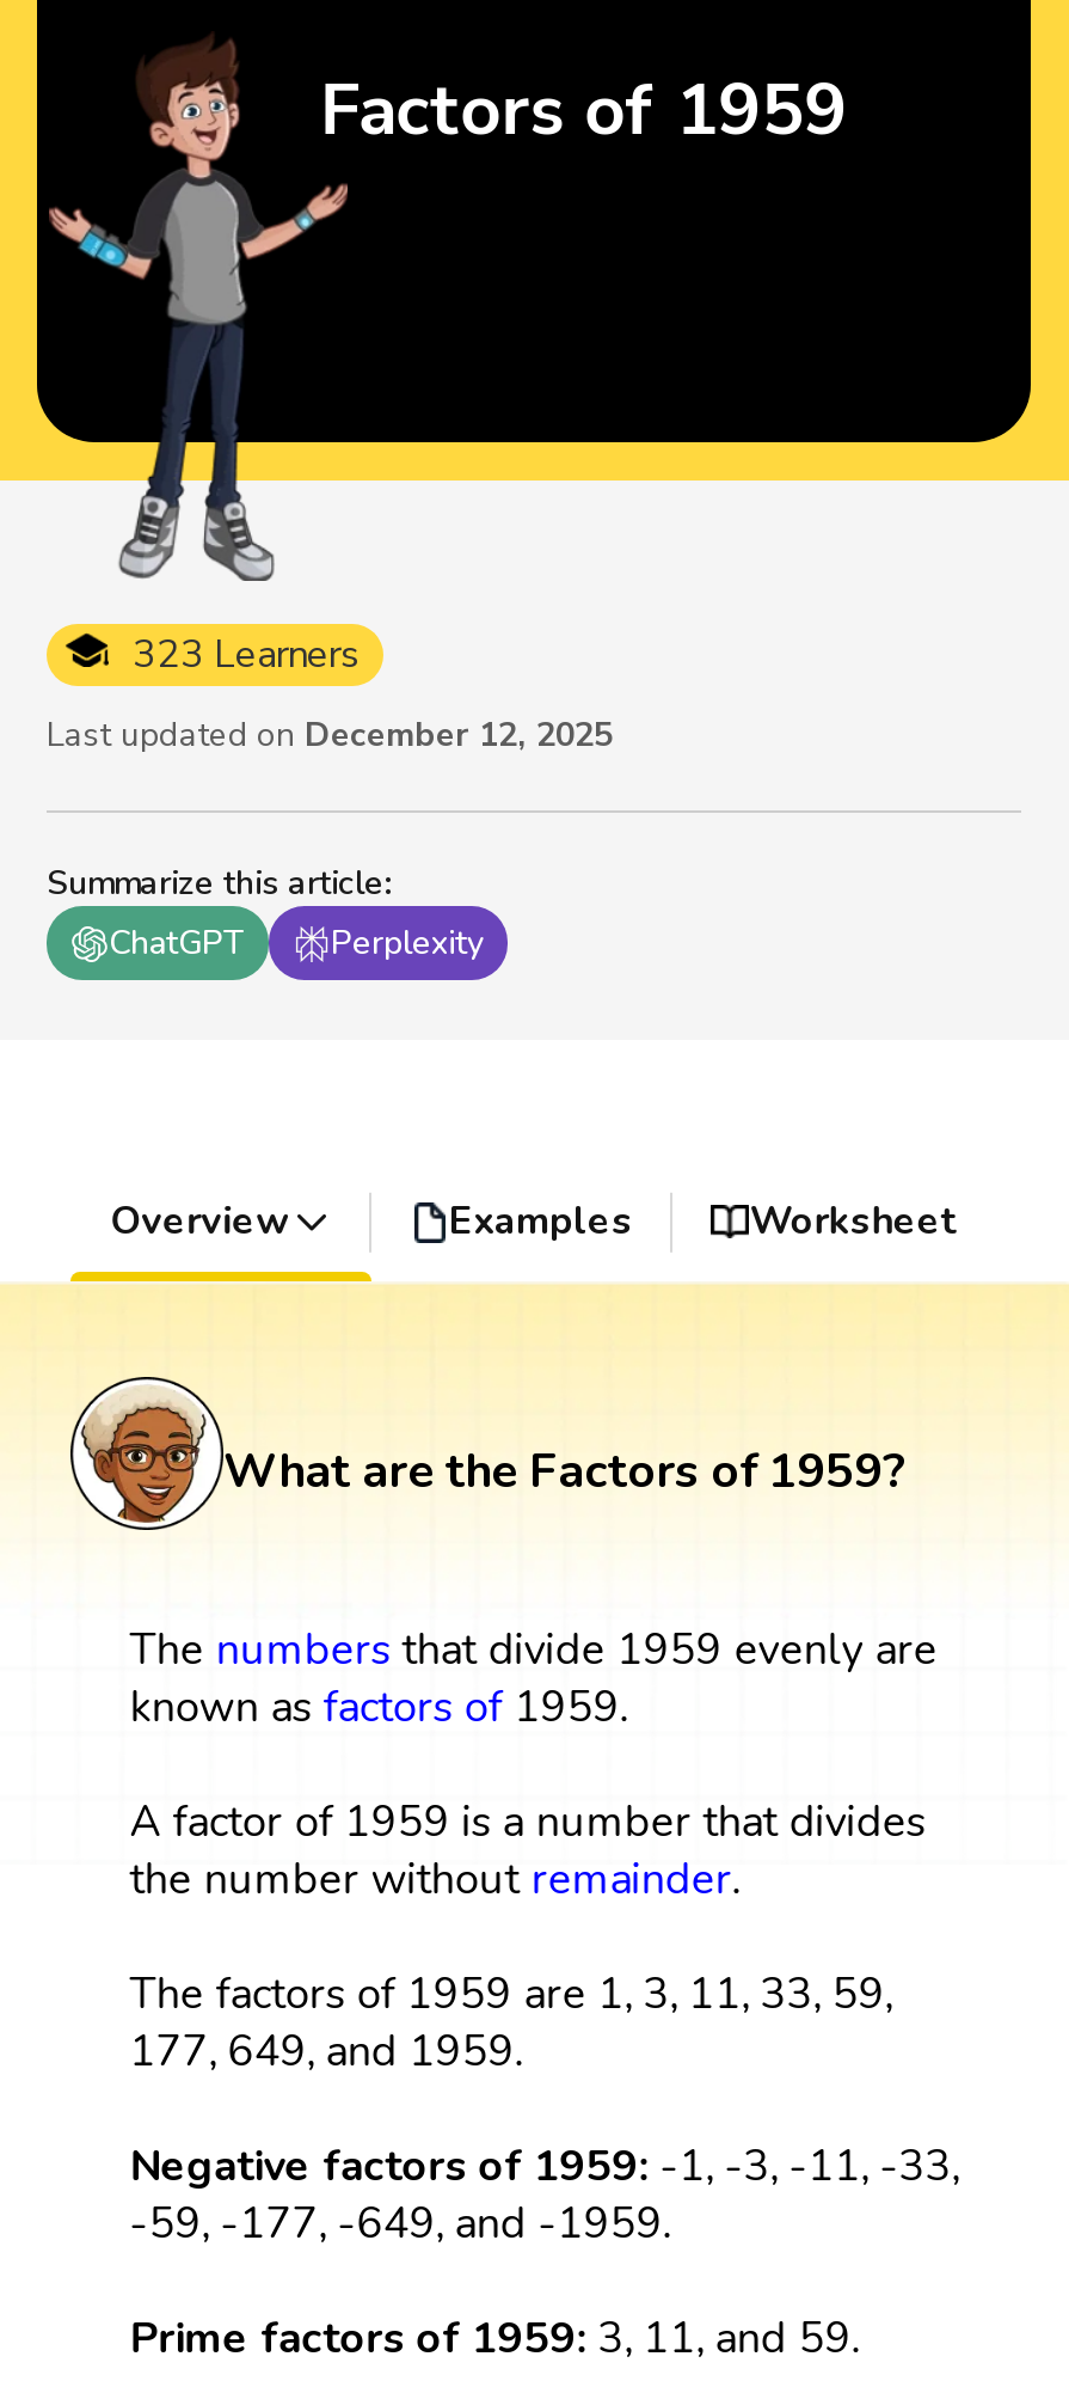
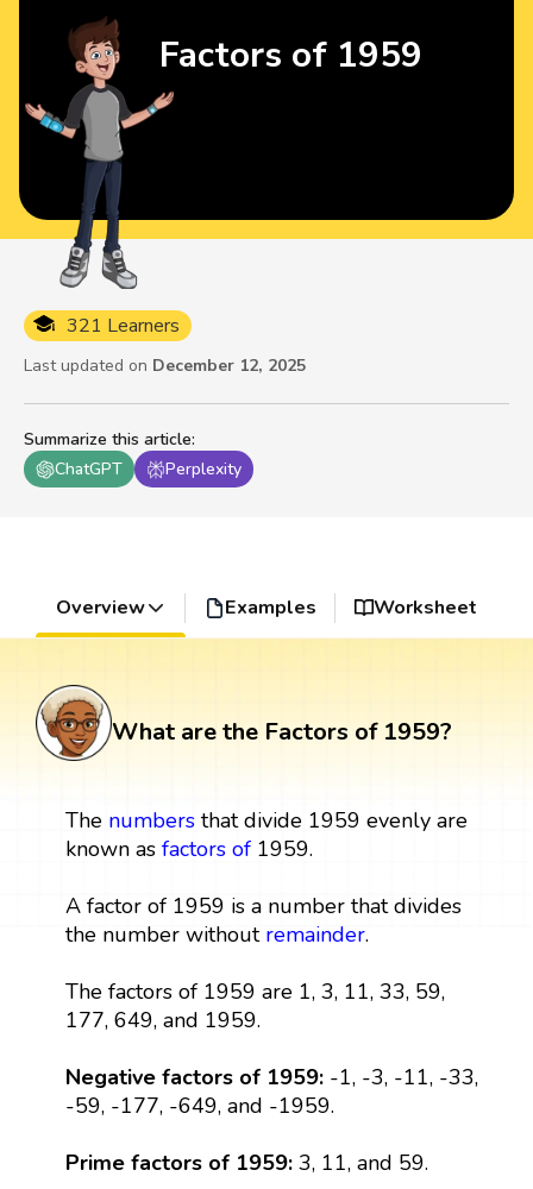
- 323 Learners
+ 321 Learners
